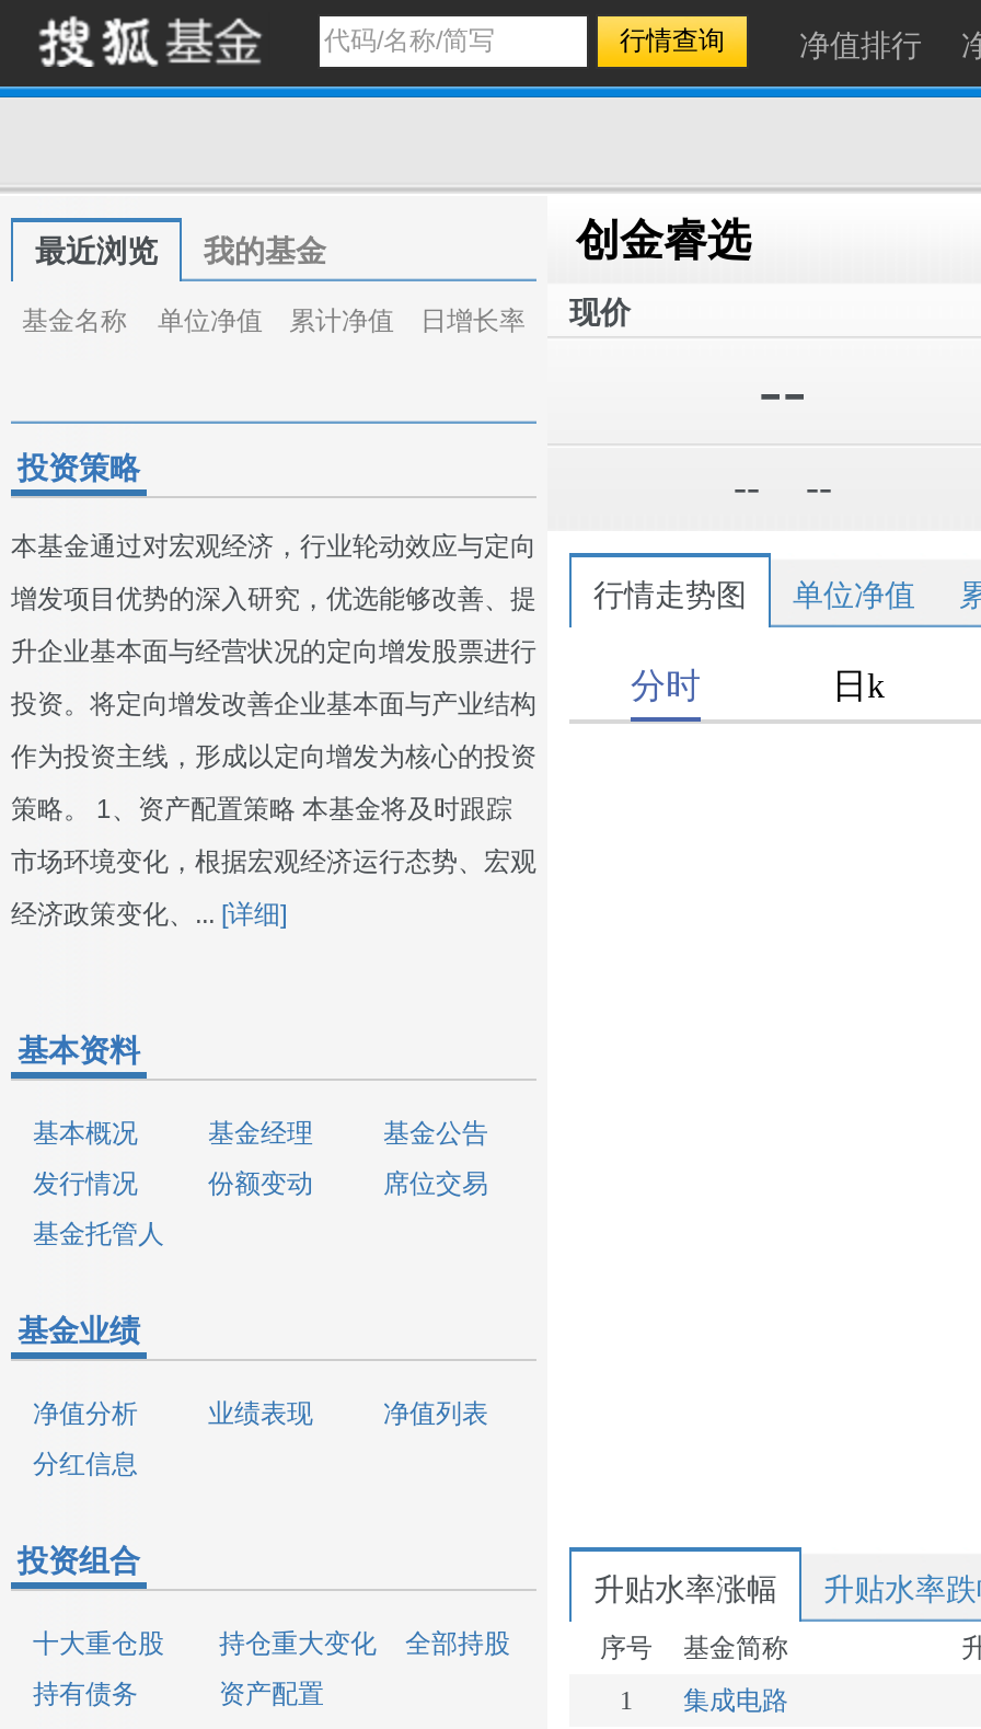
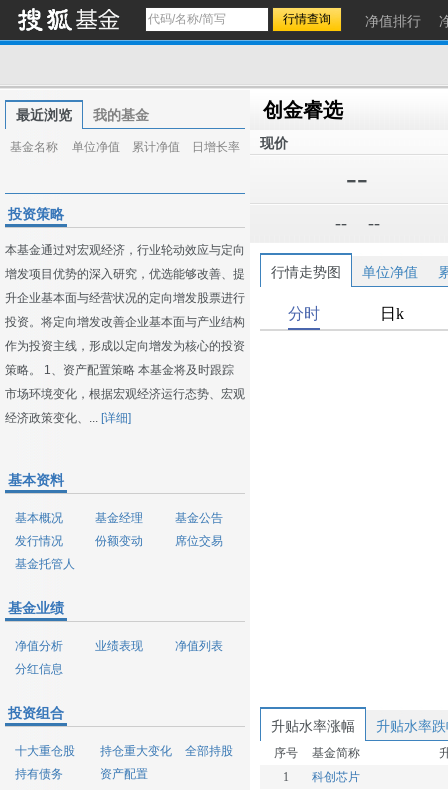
- 集成电路
+ 科创芯片
